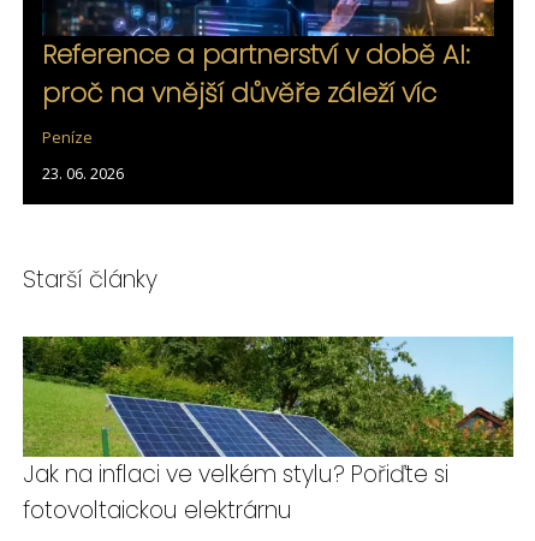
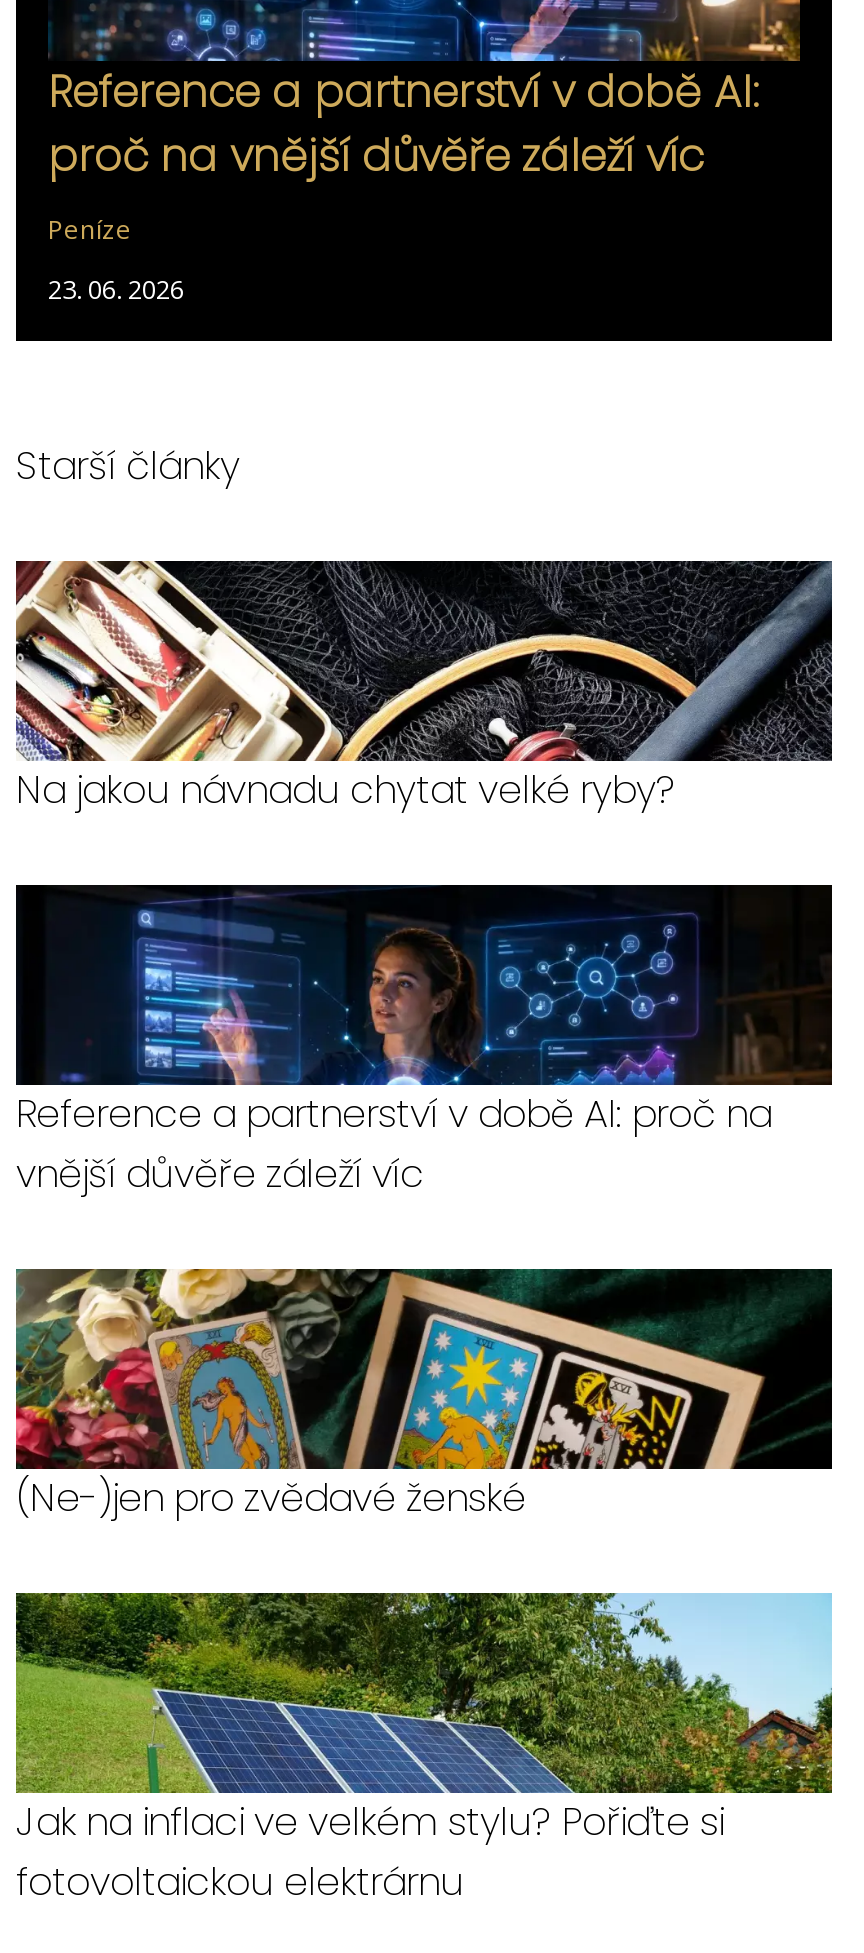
+ [image]
+ (Ne-)jen pro zvědavé ženské

+ [image]
+ Na jakou návnadu chytat velké ryby?

+ [image]
+ Reference a partnerství v době AI: proč na
+ vnější důvěře záleží víc
